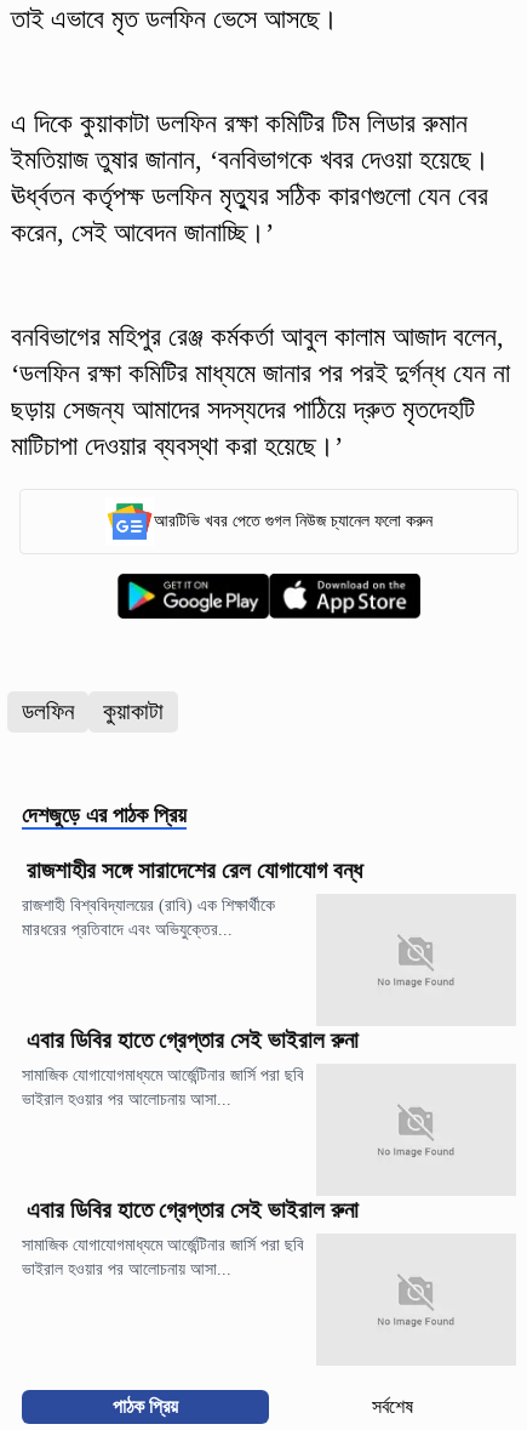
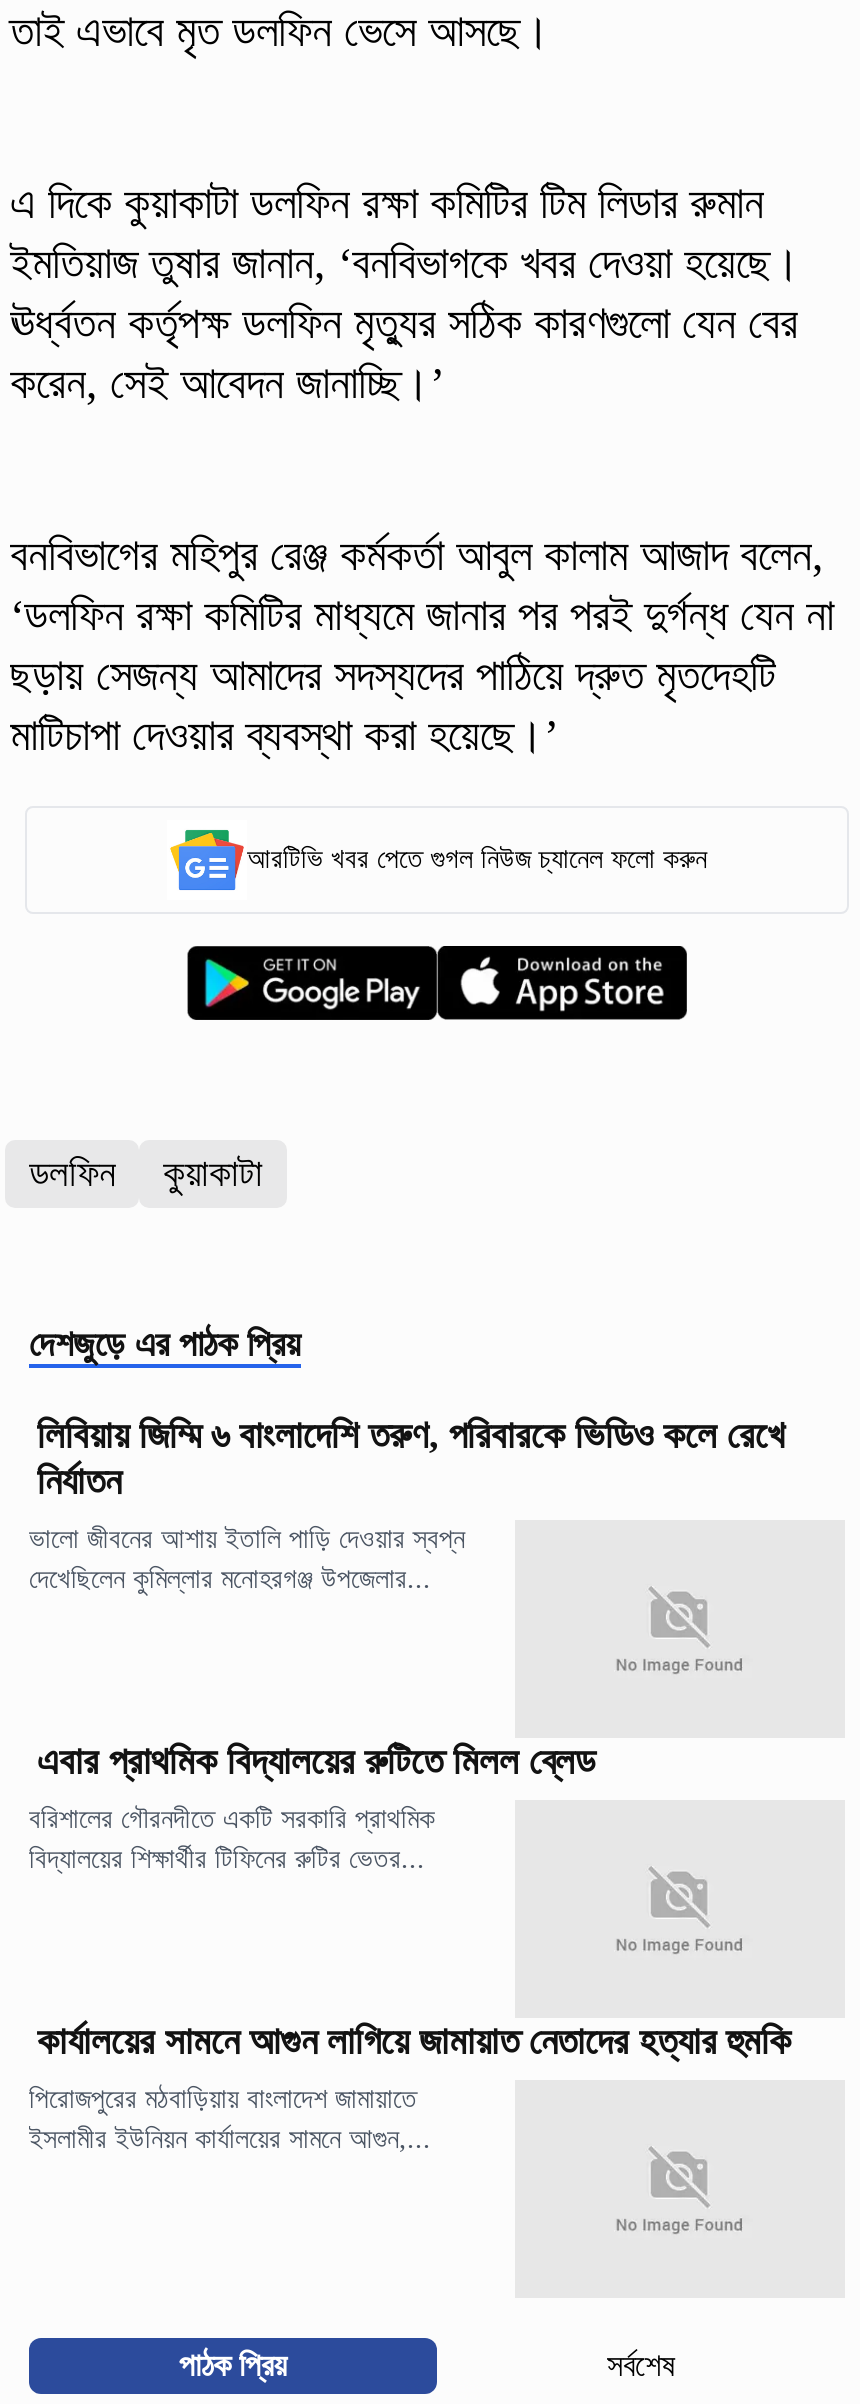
- রাজশাহীর সঙ্গে সারাদেশের রেল যোগাযোগ বন্ধ
+ লিবিয়ায় জিম্মি ৬ বাংলাদেশি তরুণ, পরিবারকে ভিডিও কলে রেখে
+ নির্যাতন

- রাজশাহী বিশ্ববিদ্যালয়ের (রাবি) এক শিক্ষার্থীকে
- মারধরের প্রতিবাদে এবং অভিযুক্তের...
+ ভালো জীবনের আশায় ইতালি পাড়ি দেওয়ার স্বপ্ন
+ দেখেছিলেন কুমিল্লার মনোহরগঞ্জ উপজেলার...

- এবার ডিবির হাতে গ্রেপ্তার সেই ভাইরাল রুনা
+ এবার প্রাথমিক বিদ্যালয়ের রুটিতে মিলল ব্লেড

- সামাজিক যোগাযোগমাধ্যমে আর্জেন্টিনার জার্সি পরা ছবি
- ভাইরাল হওয়ার পর আলোচনায় আসা...
+ বরিশালের গৌরনদীতে একটি সরকারি প্রাথমিক
+ বিদ্যালয়ের শিক্ষার্থীর টিফিনের রুটির ভেতর...

- এবার ডিবির হাতে গ্রেপ্তার সেই ভাইরাল রুনা
+ কার্যালয়ের সামনে আগুন লাগিয়ে জামায়াত নেতাদের হত্যার হুমকি

- সামাজিক যোগাযোগমাধ্যমে আর্জেন্টিনার জার্সি পরা ছবি
- ভাইরাল হওয়ার পর আলোচনায় আসা...
+ পিরোজপুরের মঠবাড়িয়ায় বাংলাদেশ জামায়াতে
+ ইসলামীর ইউনিয়ন কার্যালয়ের সামনে আগুন,...
